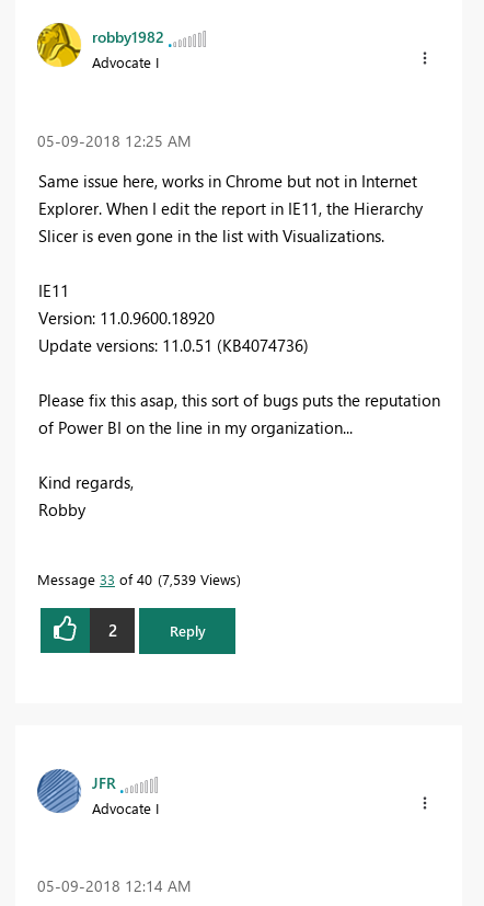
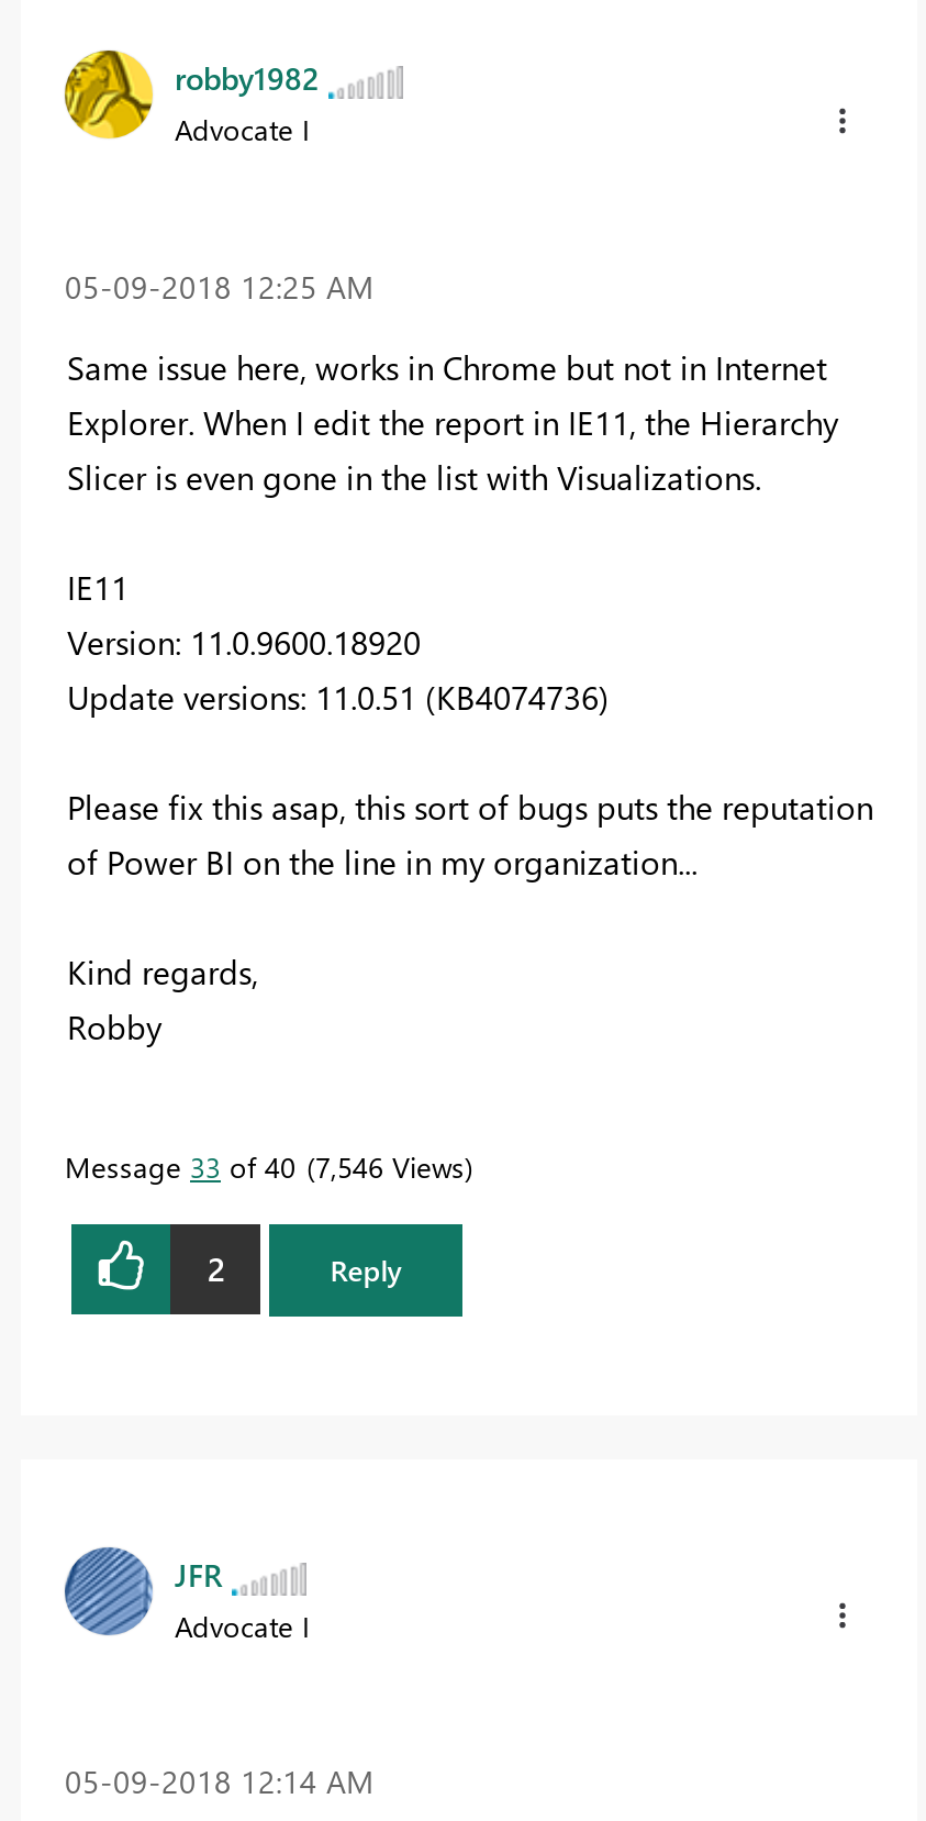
- Message 33 of 40 7,539 Views
+ Message 33 of 40 7,546 Views
